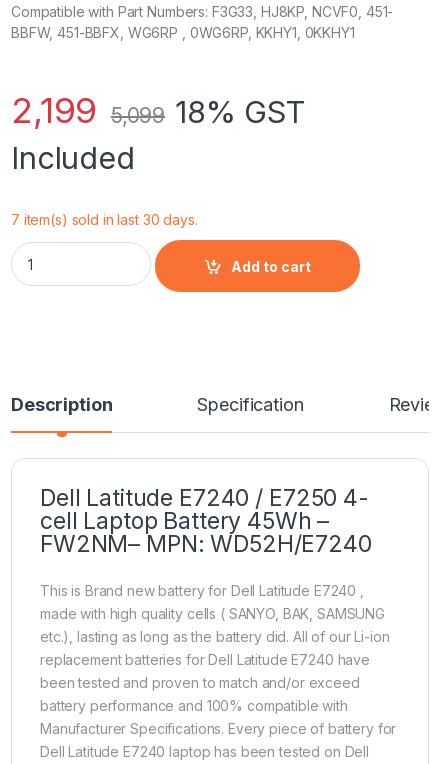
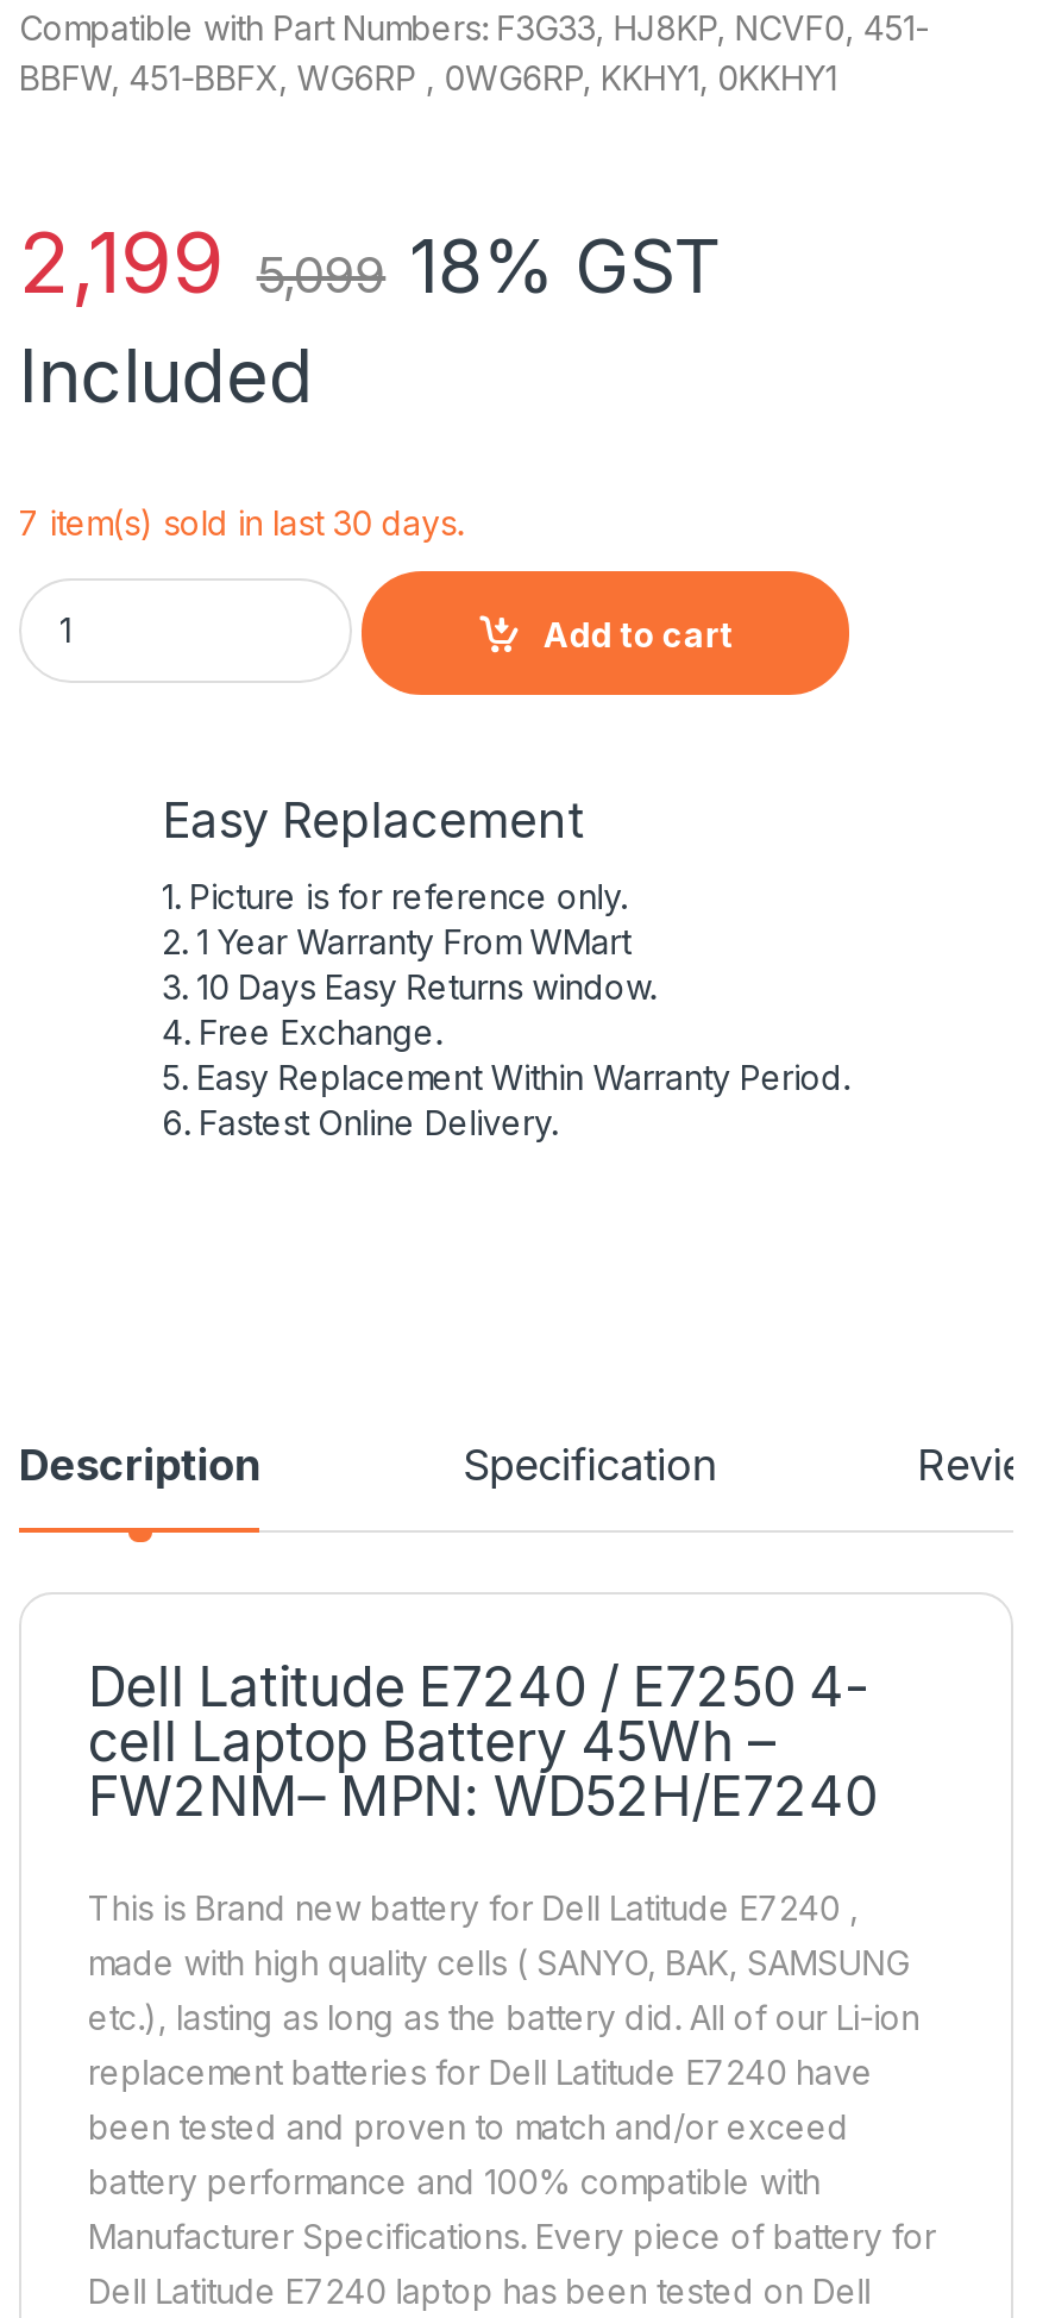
+ Easy Replacement
+ 1. Picture is for reference only.
+ 2. 1 Year Warranty From WMart
+ 3. 10 Days Easy Returns window.
+ 4. Free Exchange.
+ 5. Easy Replacement Within Warranty Period.
+ 6. Fastest Online Delivery.
